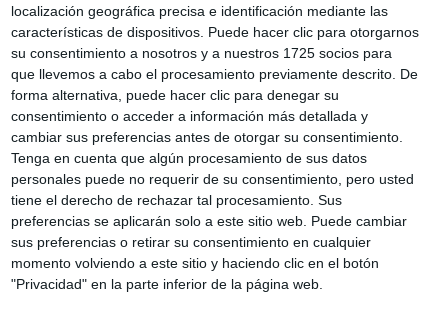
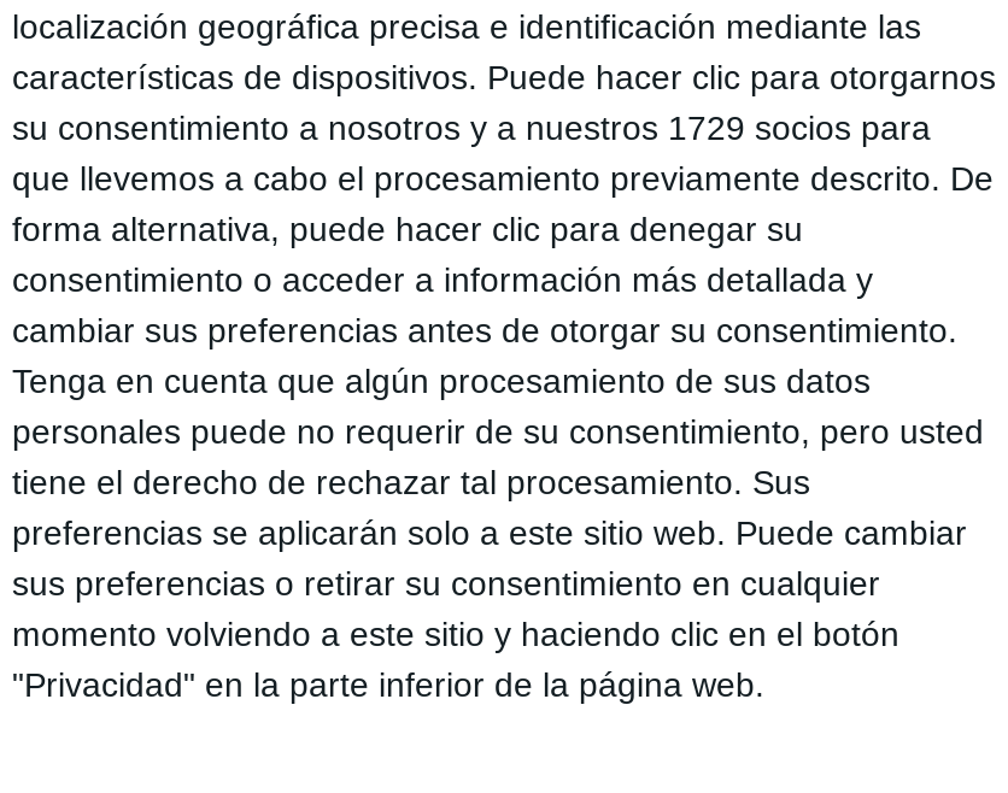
- su consentimiento a nosotros y a nuestros 1725 socios para
+ su consentimiento a nosotros y a nuestros 1729 socios para
